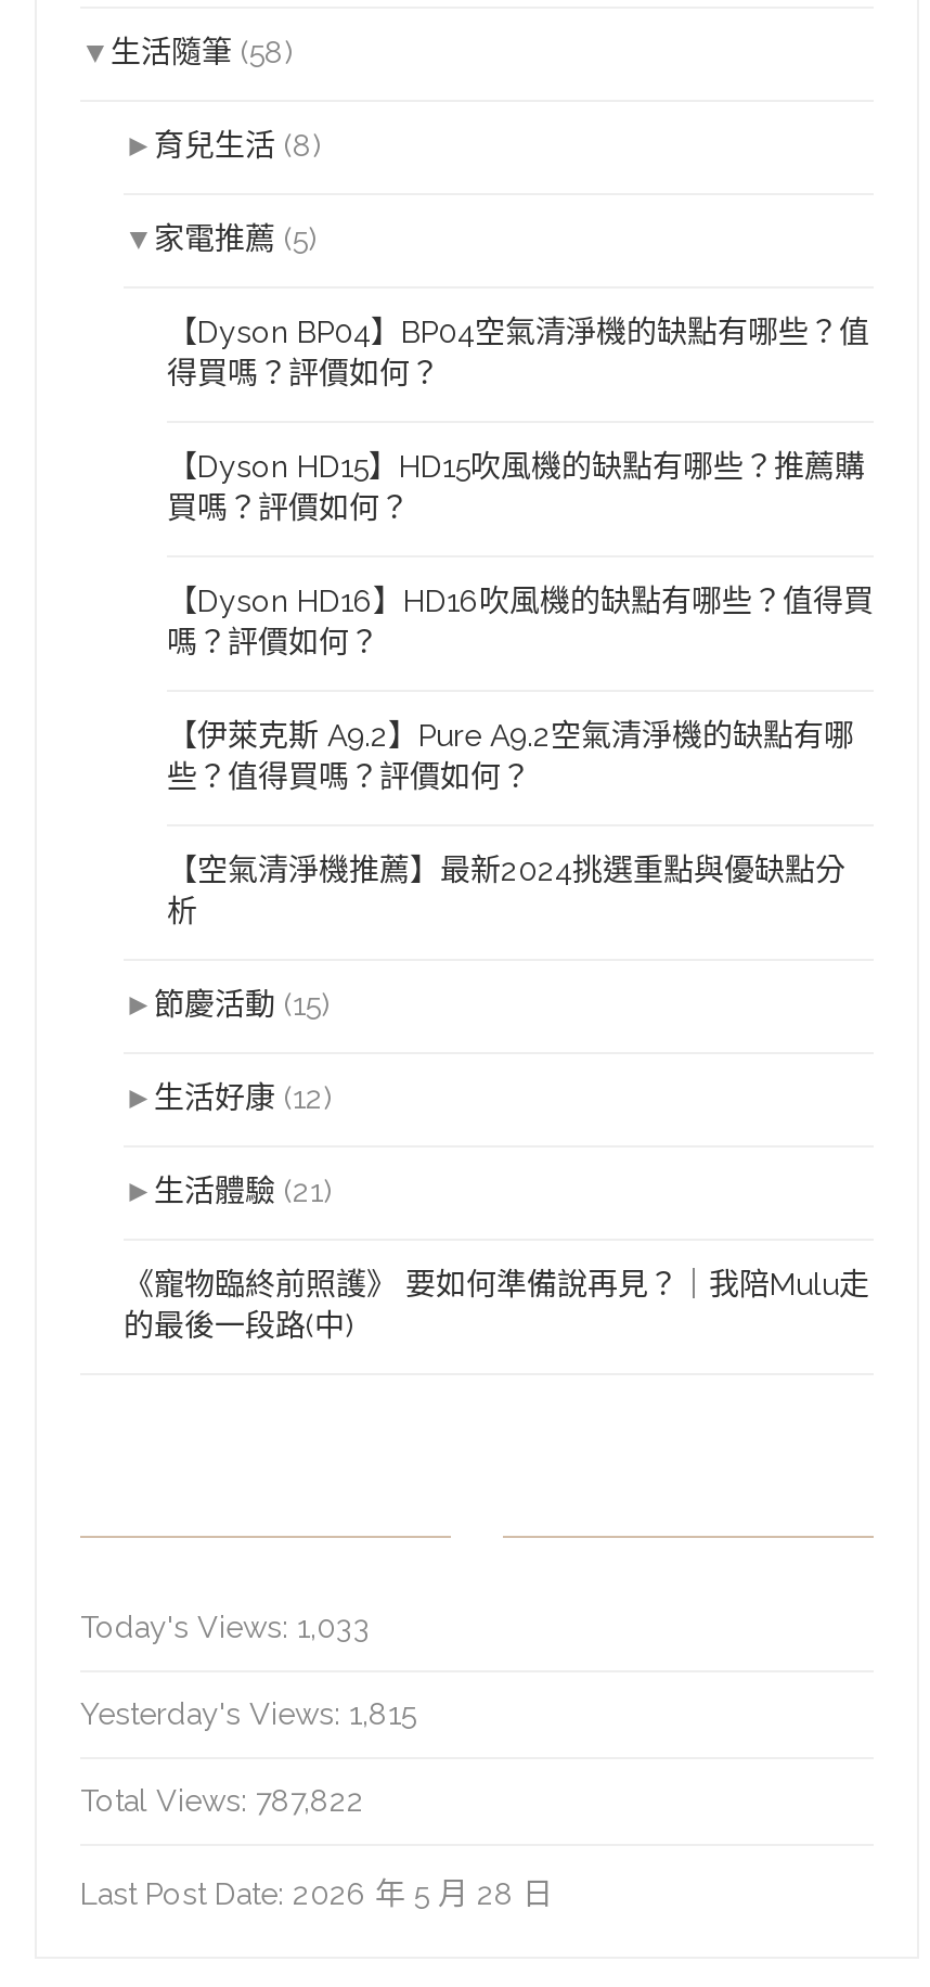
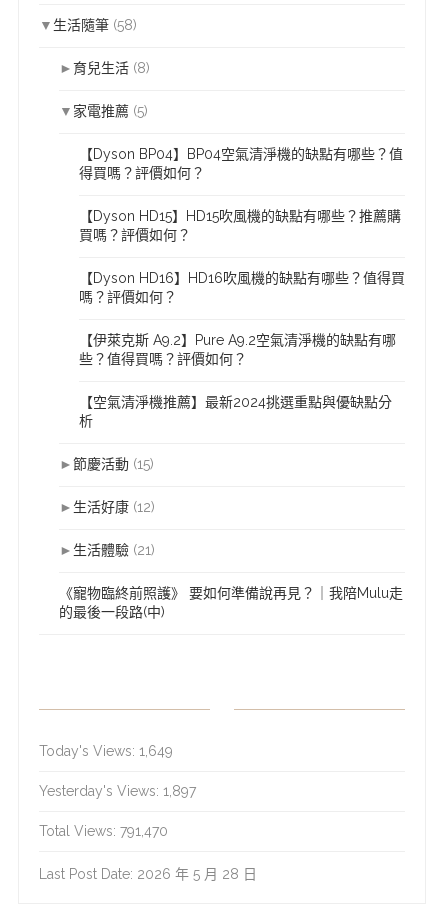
- Today's Views: 1,033
+ Today's Views: 1,649

- Yesterday's Views: 1,815
+ Yesterday's Views: 1,897

- Total Views: 787,822
+ Total Views: 791,470
